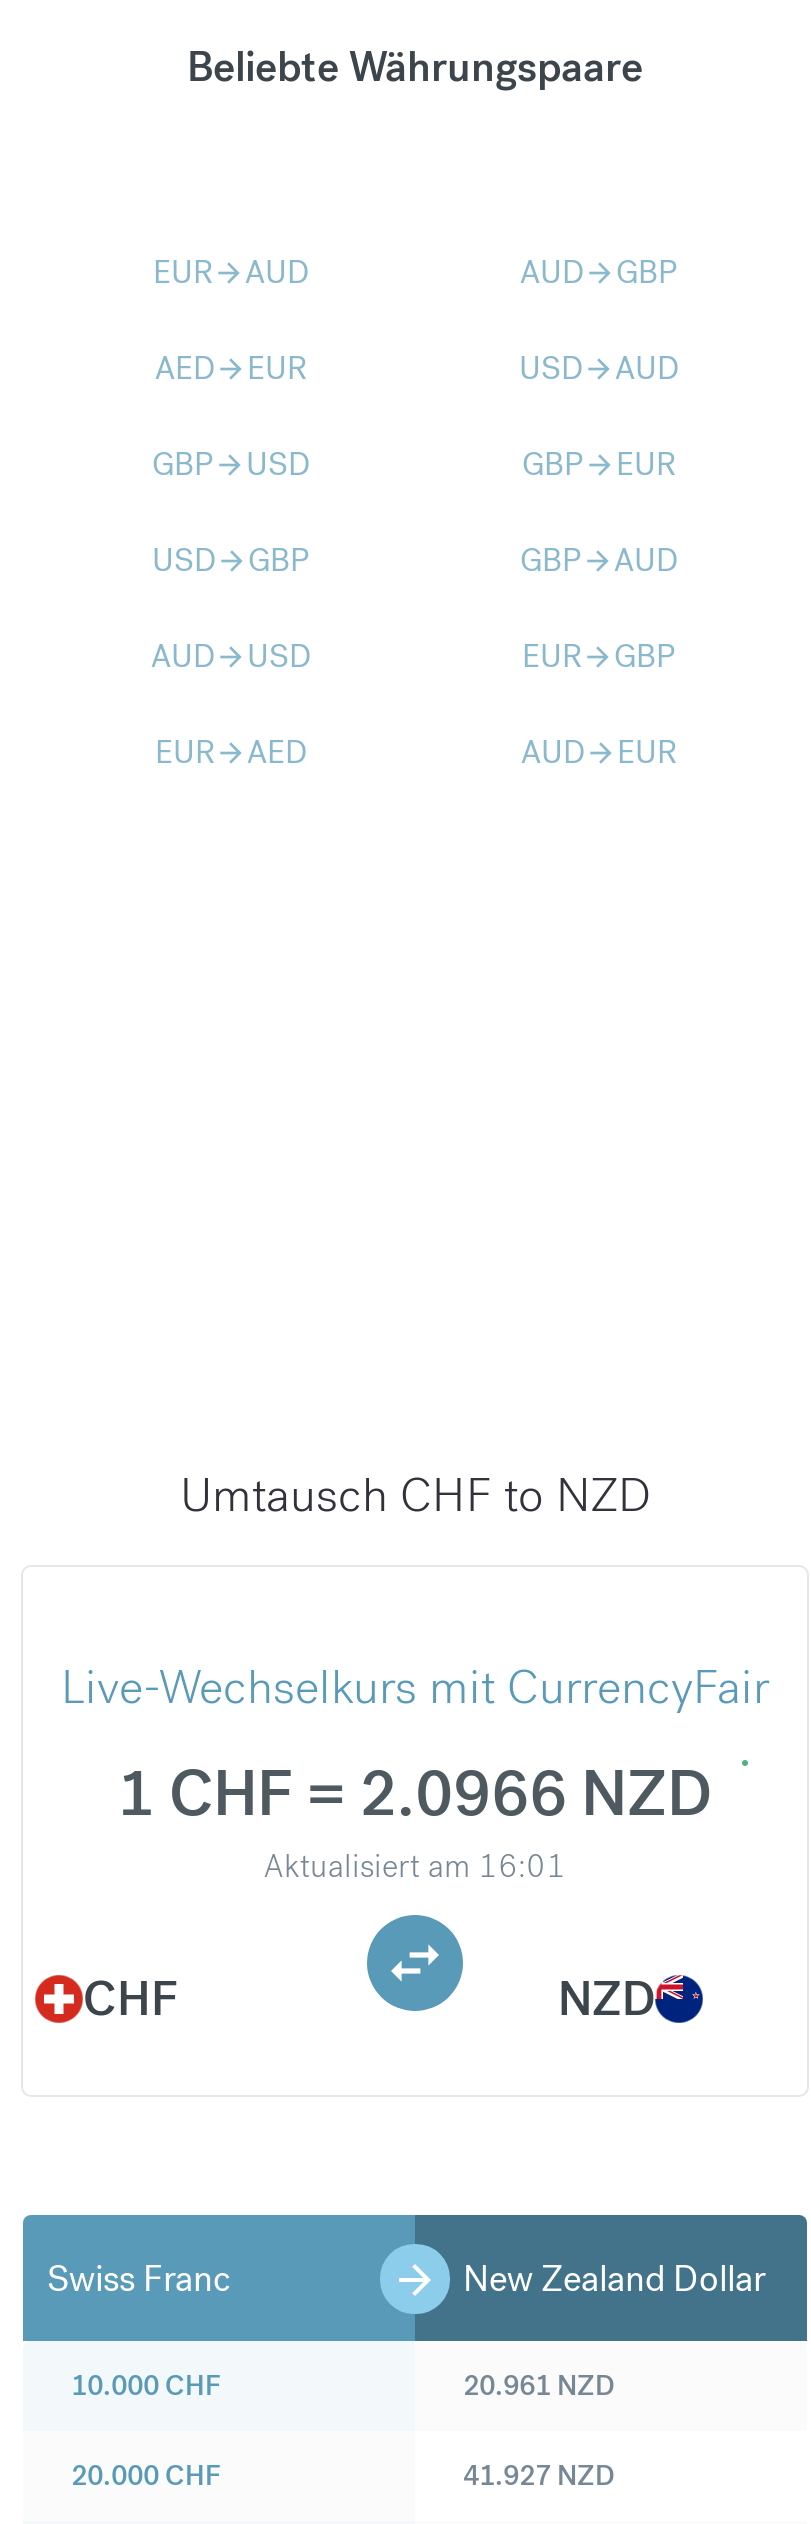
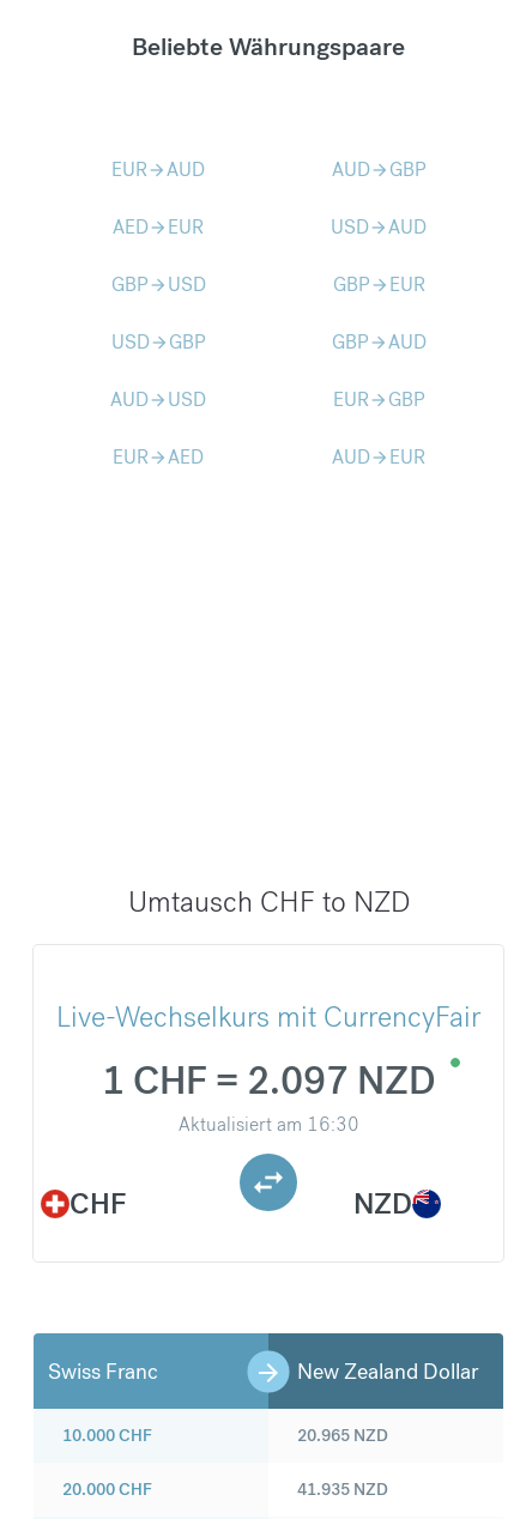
- 1 CHF = 2.0966 NZD
+ 1 CHF = 2.097 NZD

- Aktualisiert am 16:01
+ Aktualisiert am 16:30

- 20.961 NZD
+ 20.965 NZD

- 41.927 NZD
+ 41.935 NZD
